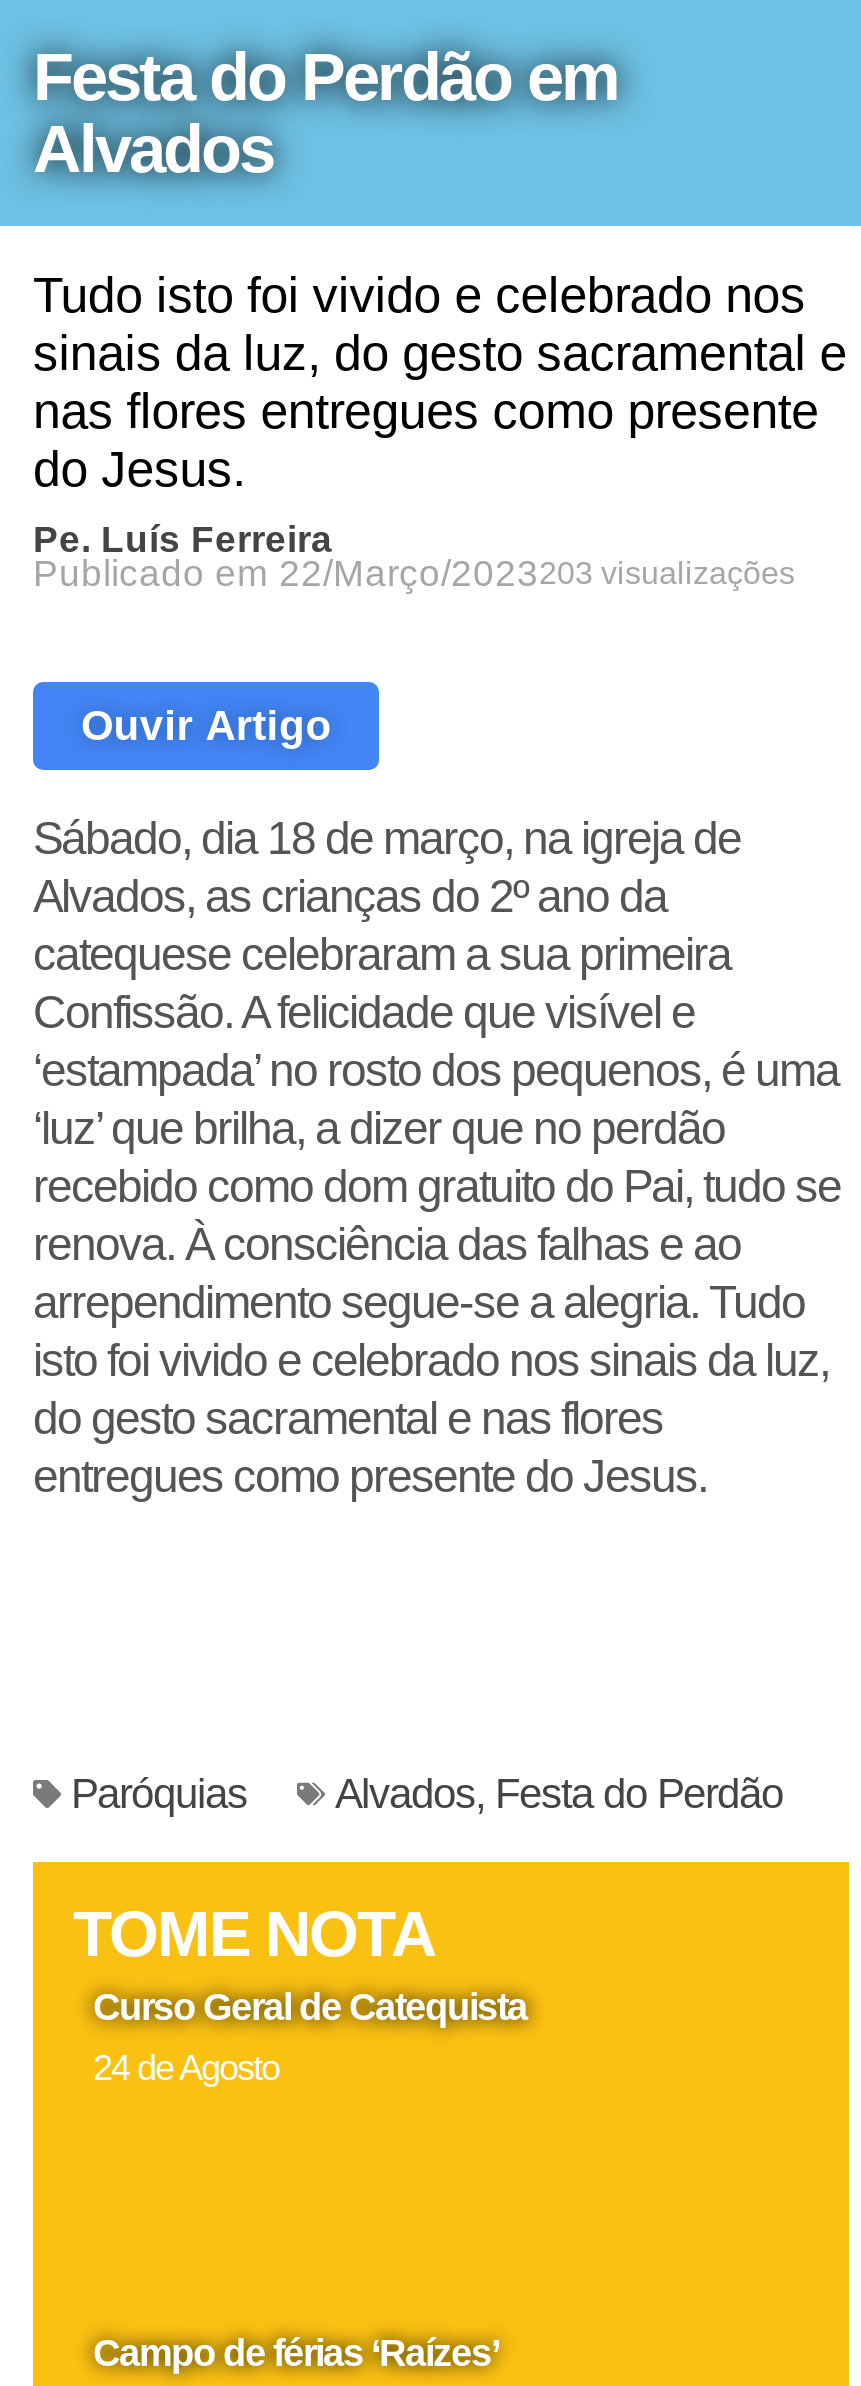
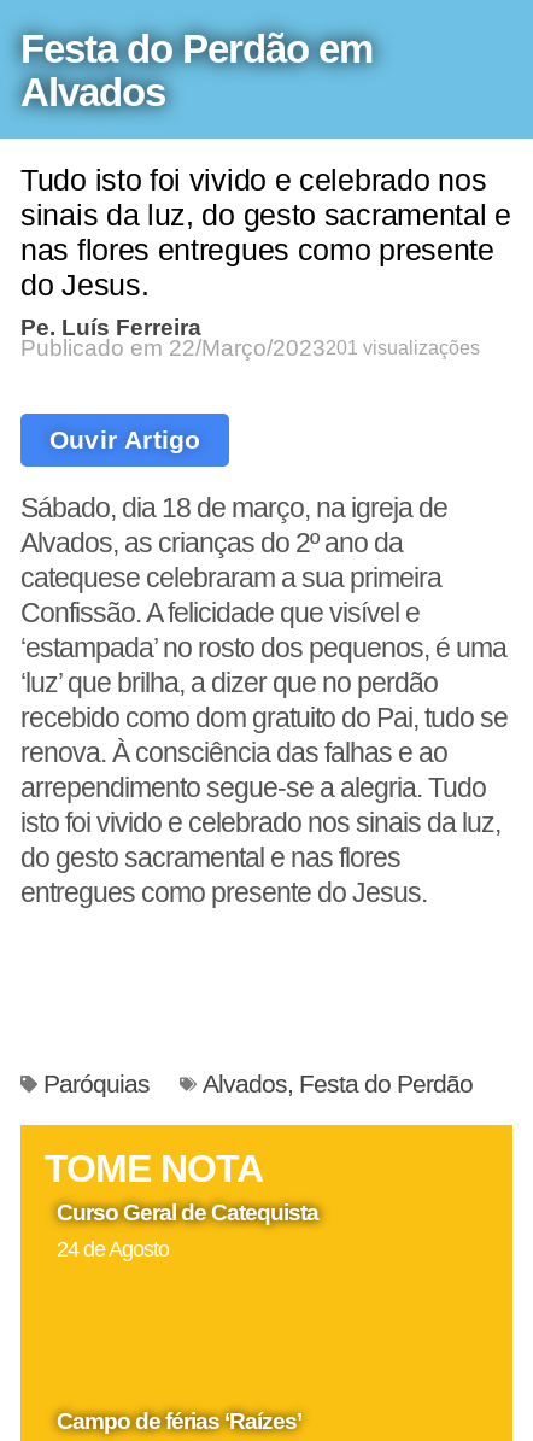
- Publicado em 22/Março/2023203 visualizações
+ Publicado em 22/Março/2023201 visualizações
